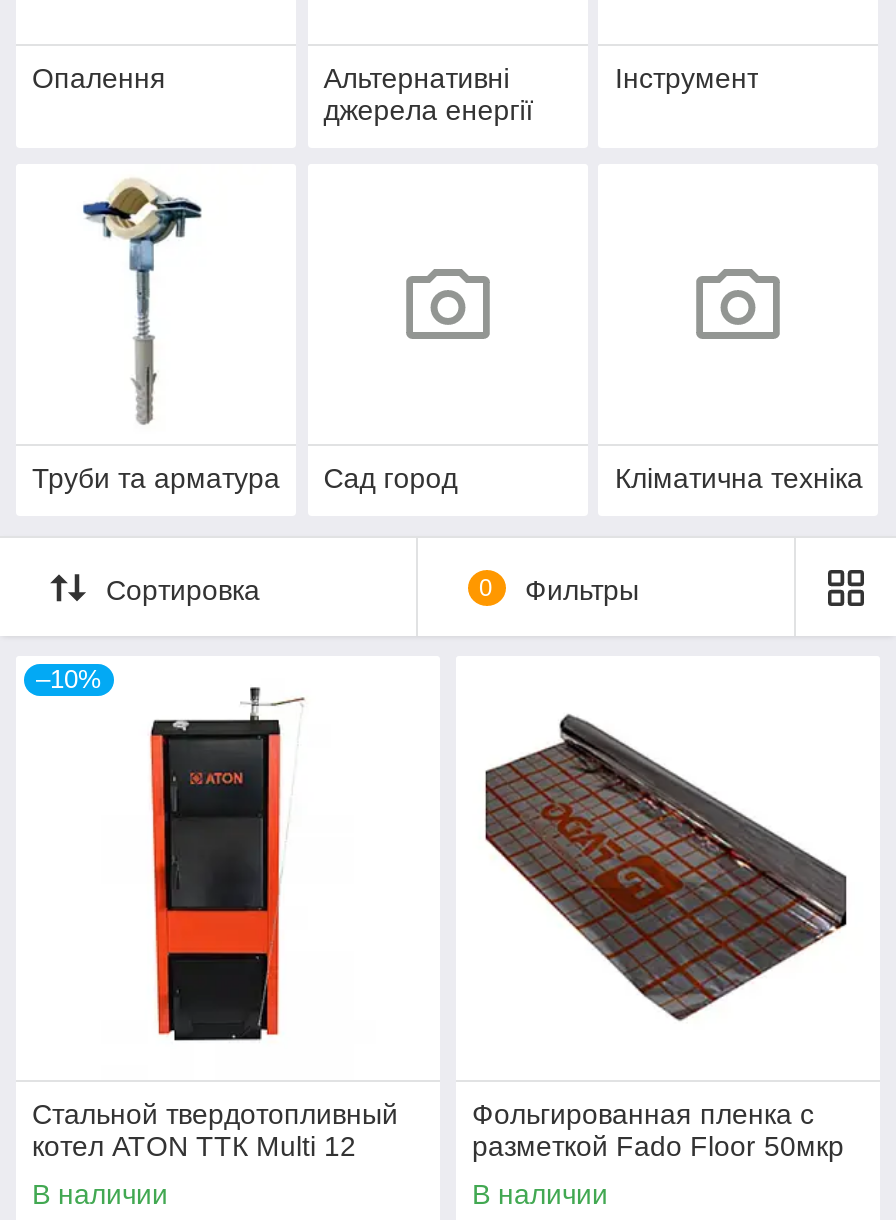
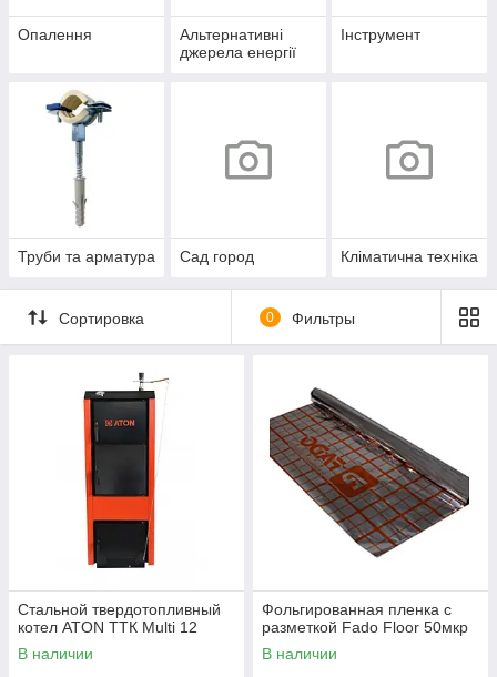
- –10%
